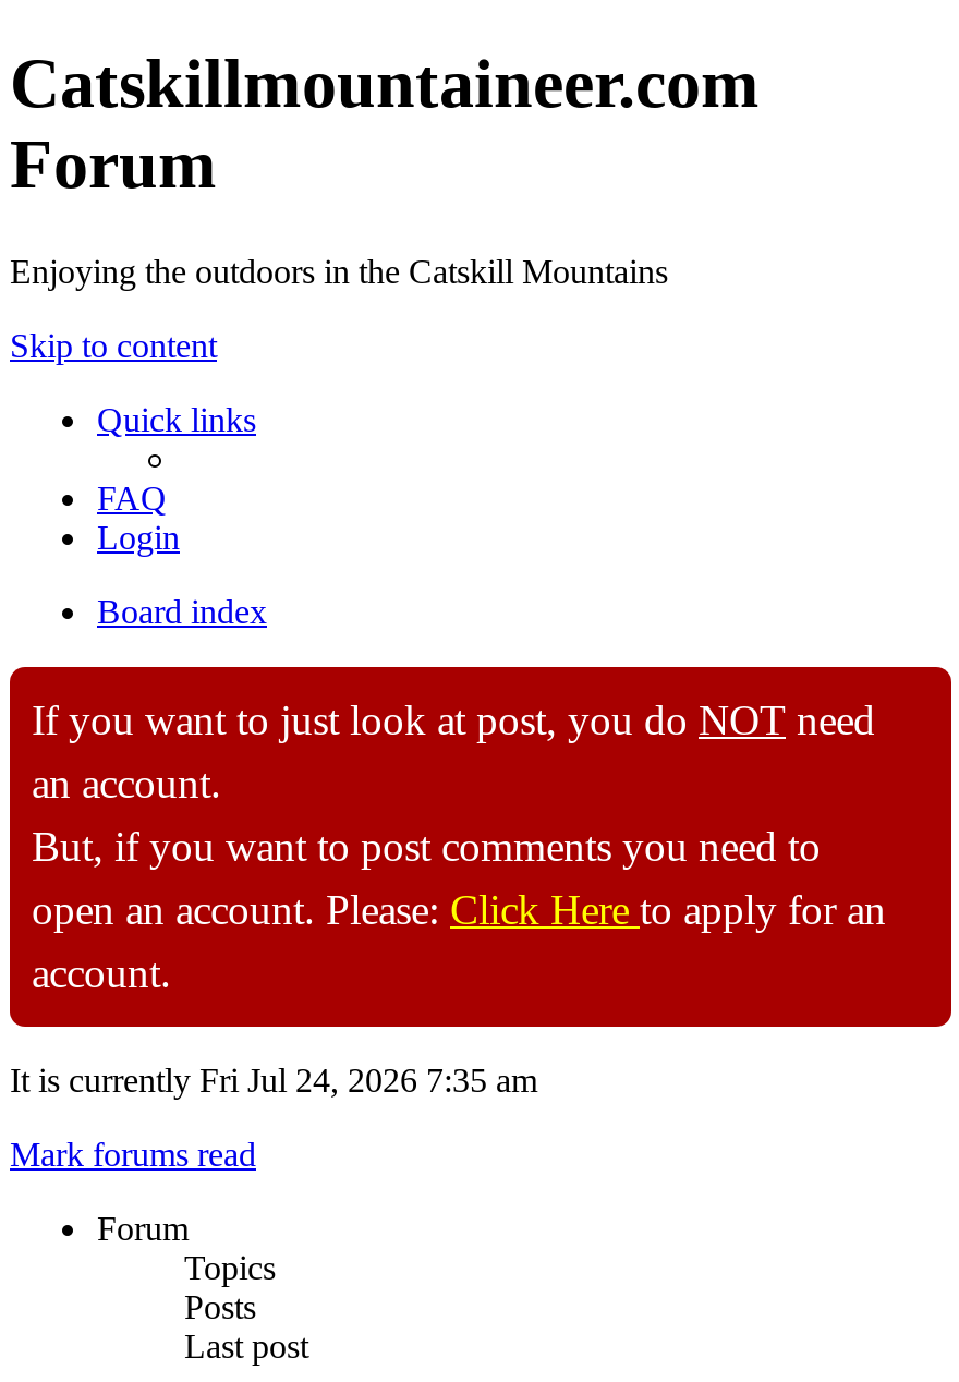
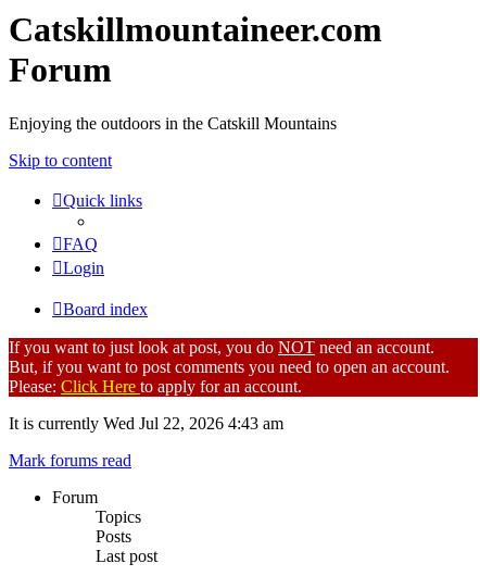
- It is currently Fri Jul 24, 2026 7:35 am
+ It is currently Wed Jul 22, 2026 4:43 am
